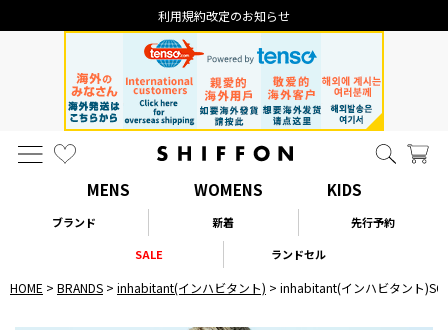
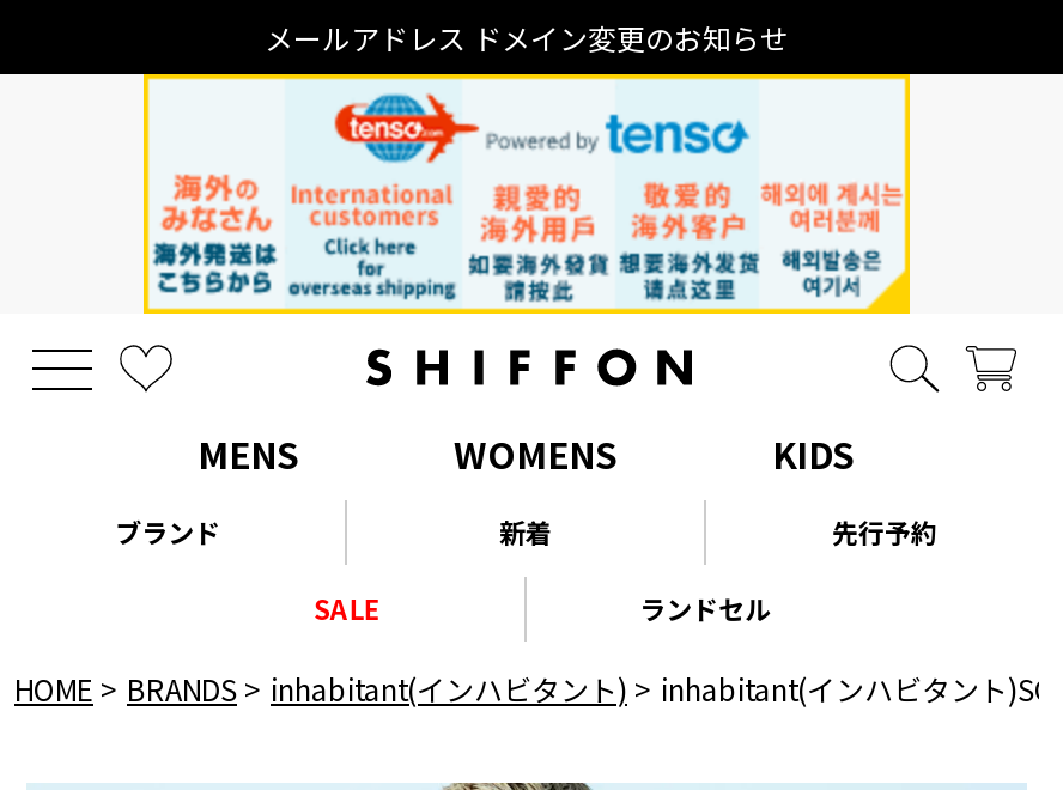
- 利用規約改定のお知らせ
+ メールアドレス ドメイン変更のお知らせ
